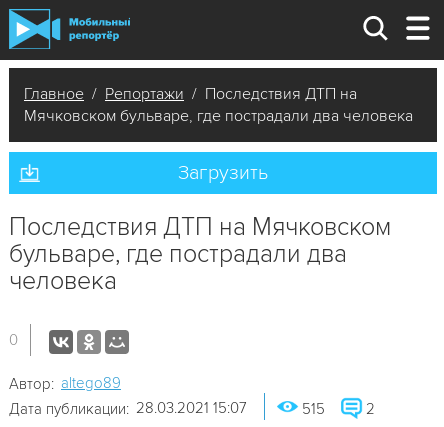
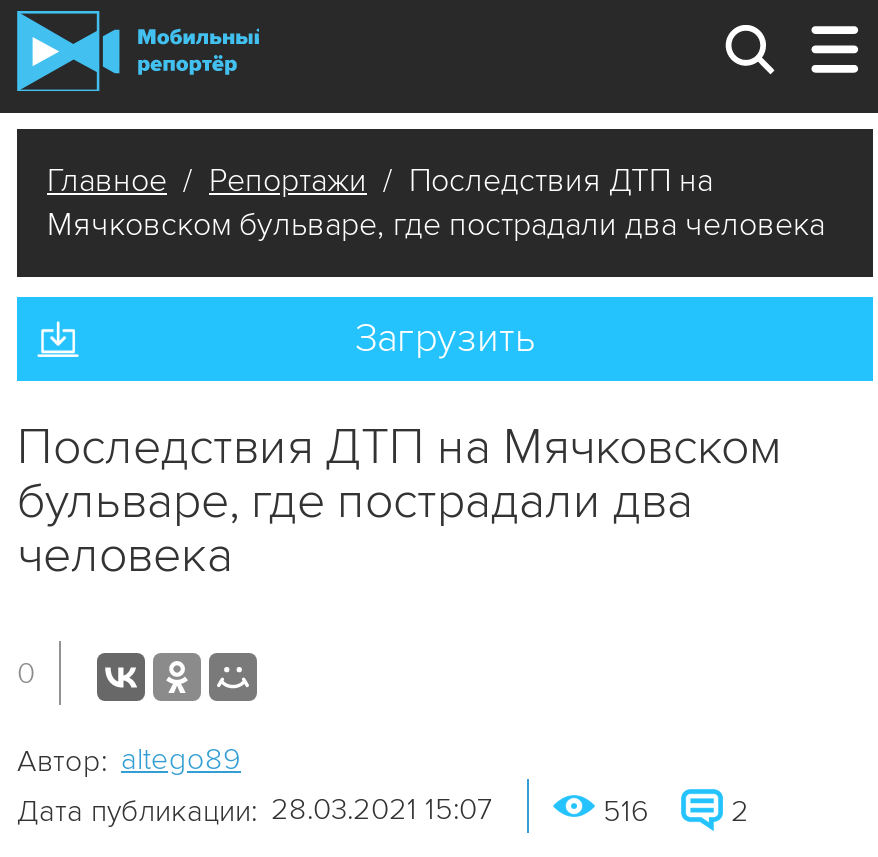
- 515
+ 516
